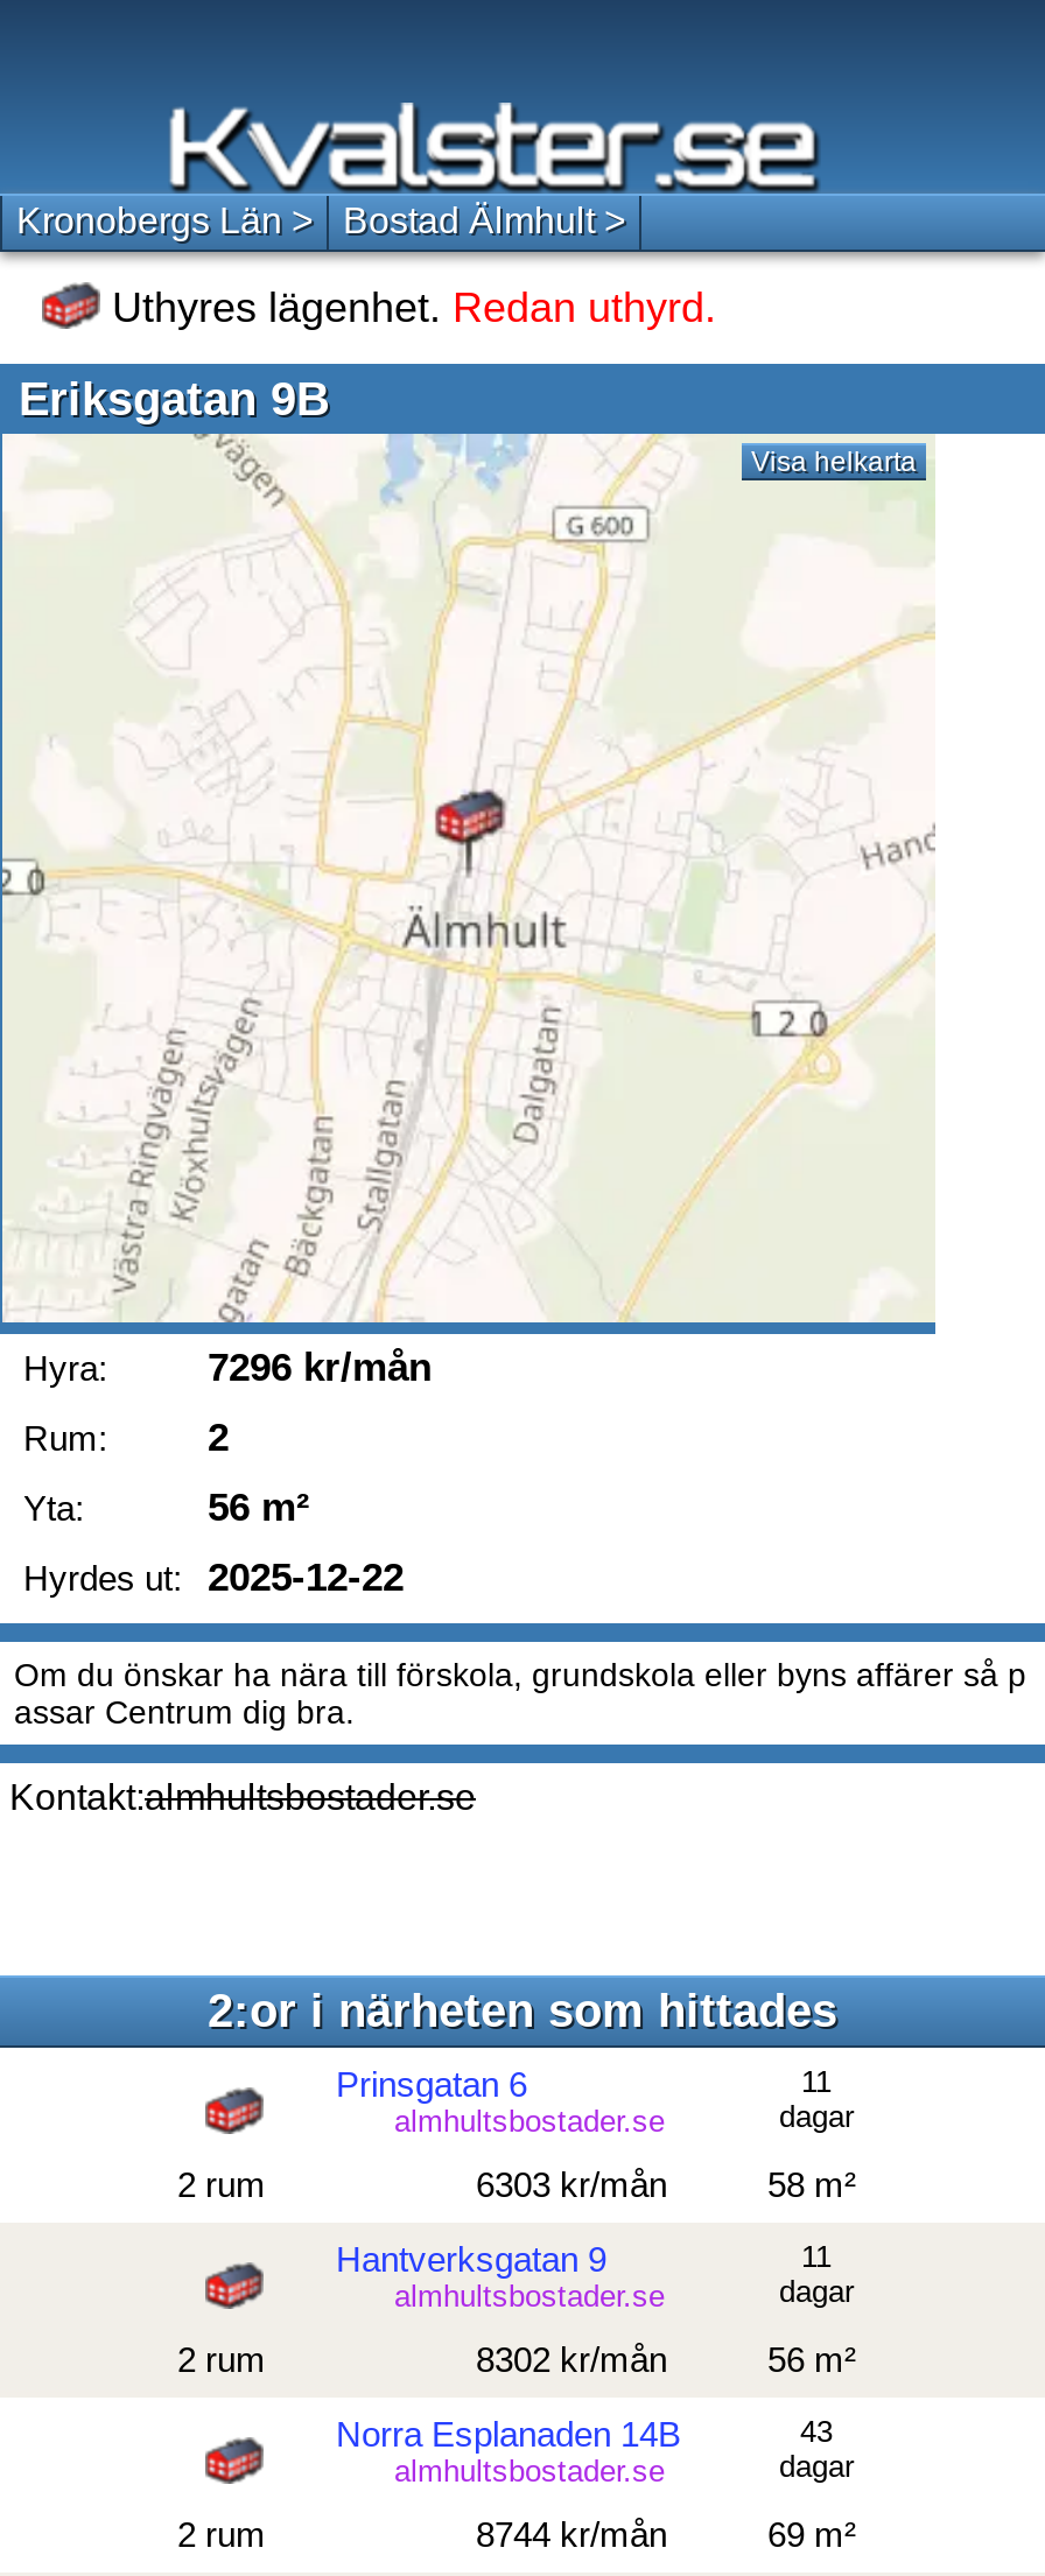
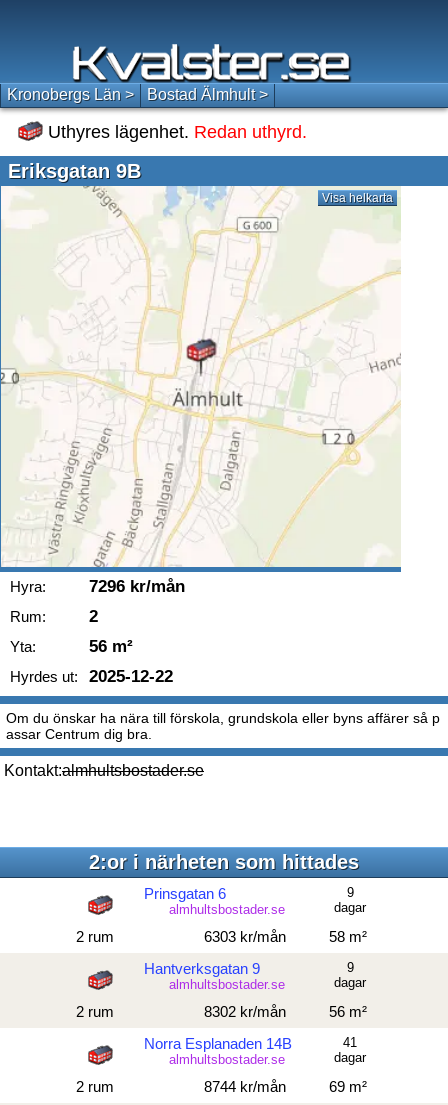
- 11
+ 9

- 11
+ 9

- 43
+ 41
